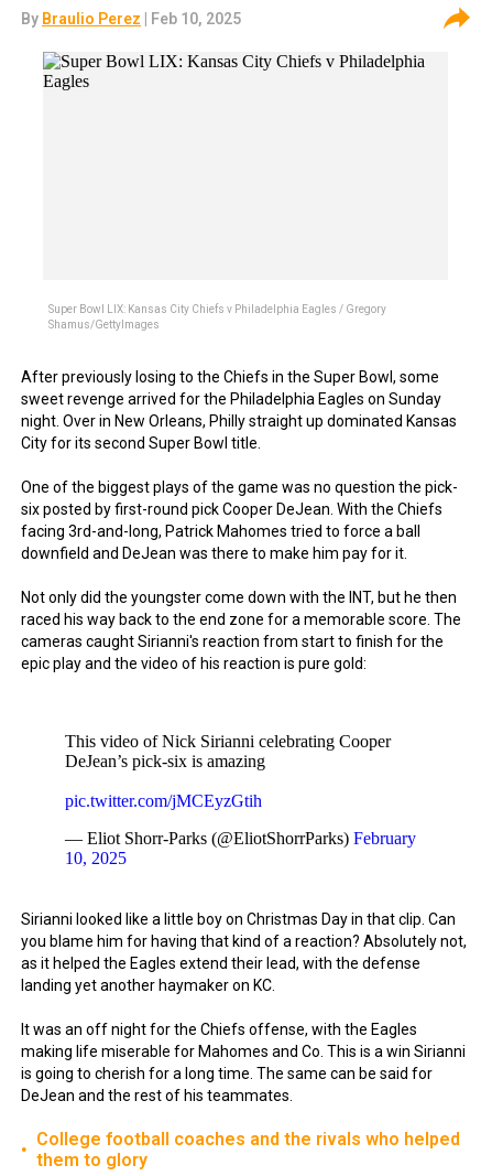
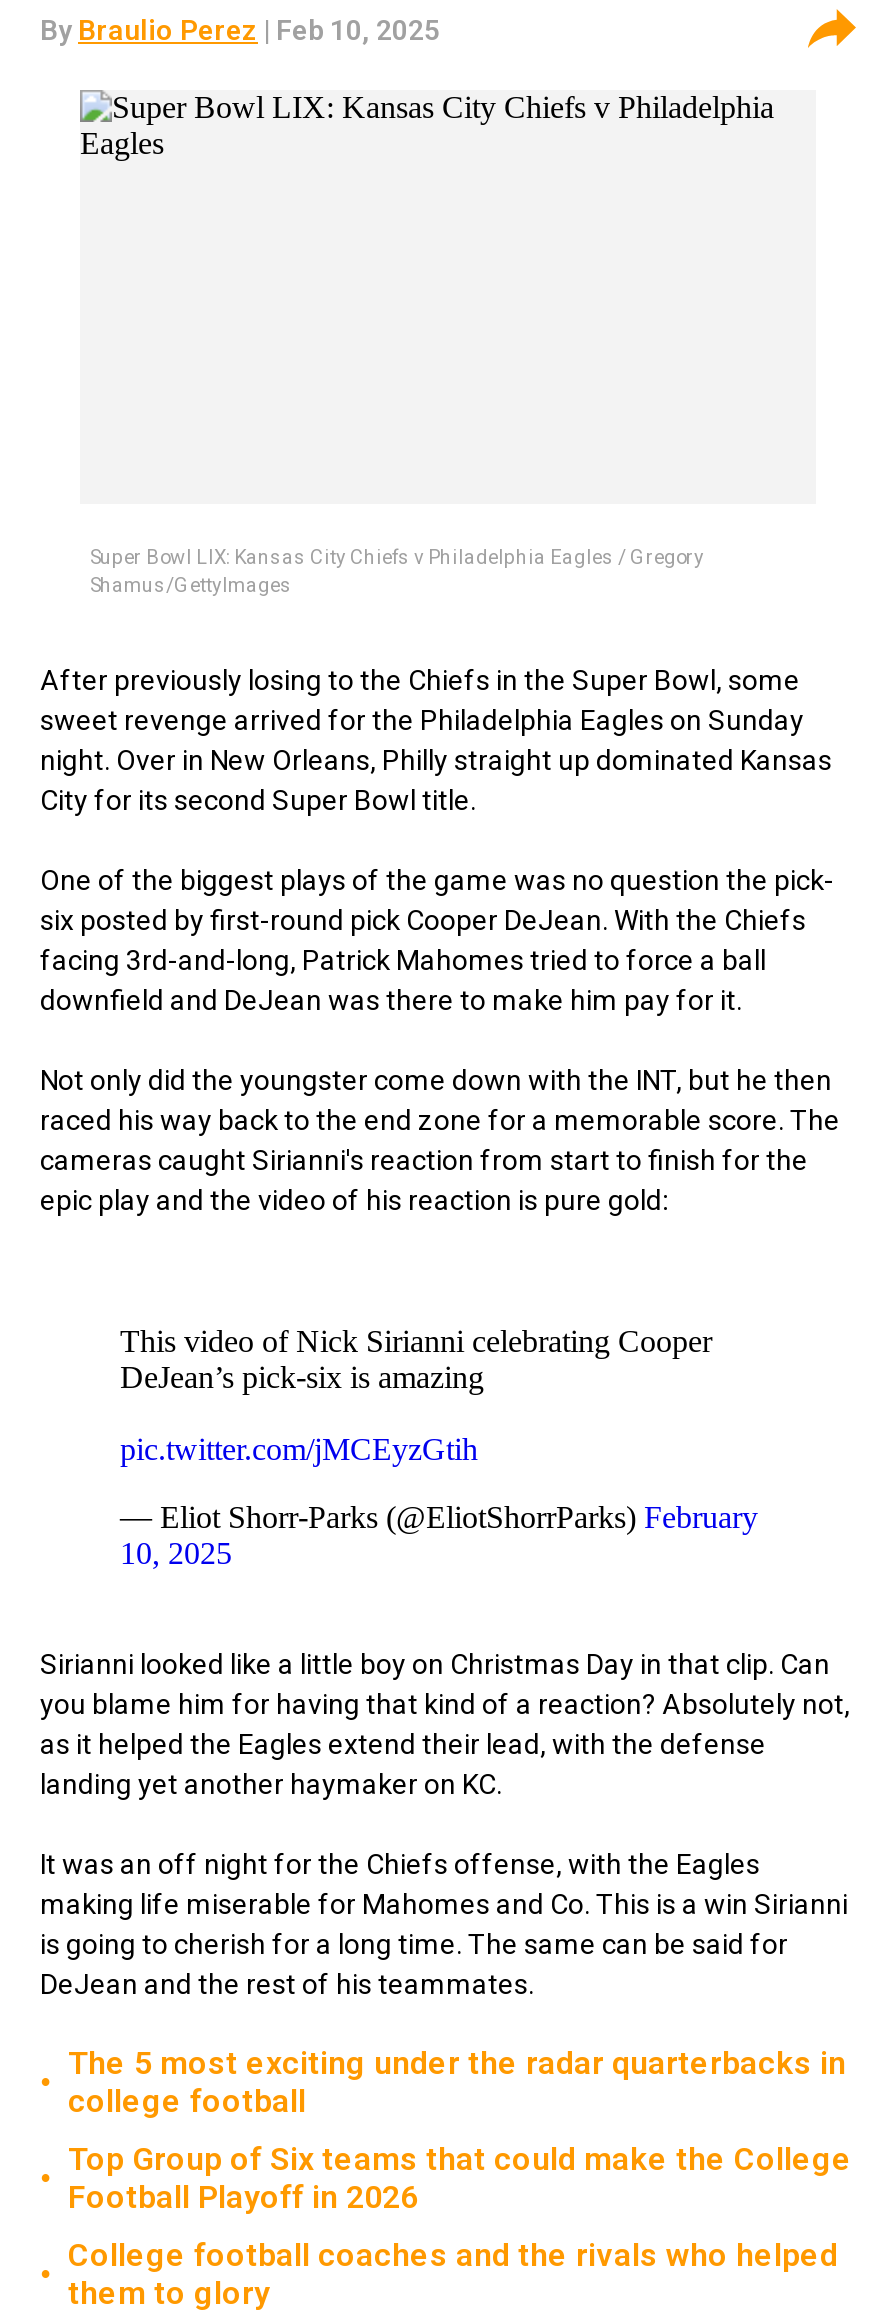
+ • The 5 most exciting under the radar quarterbacks in
+ college football
+ • Top Group of Six teams that could make the College
+ Football Playoff in 2026
